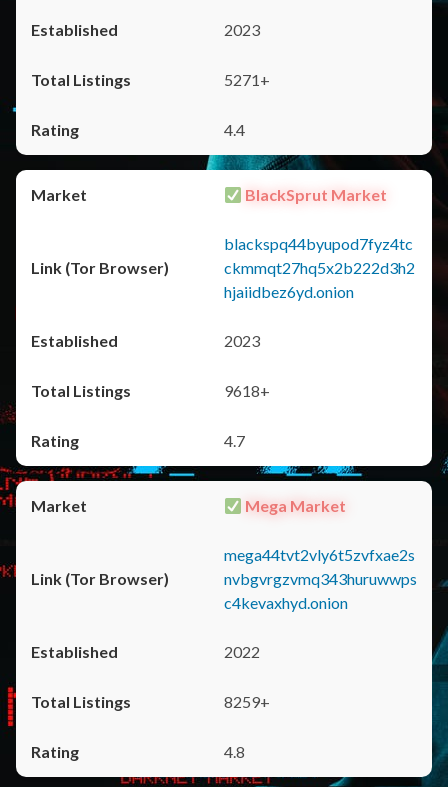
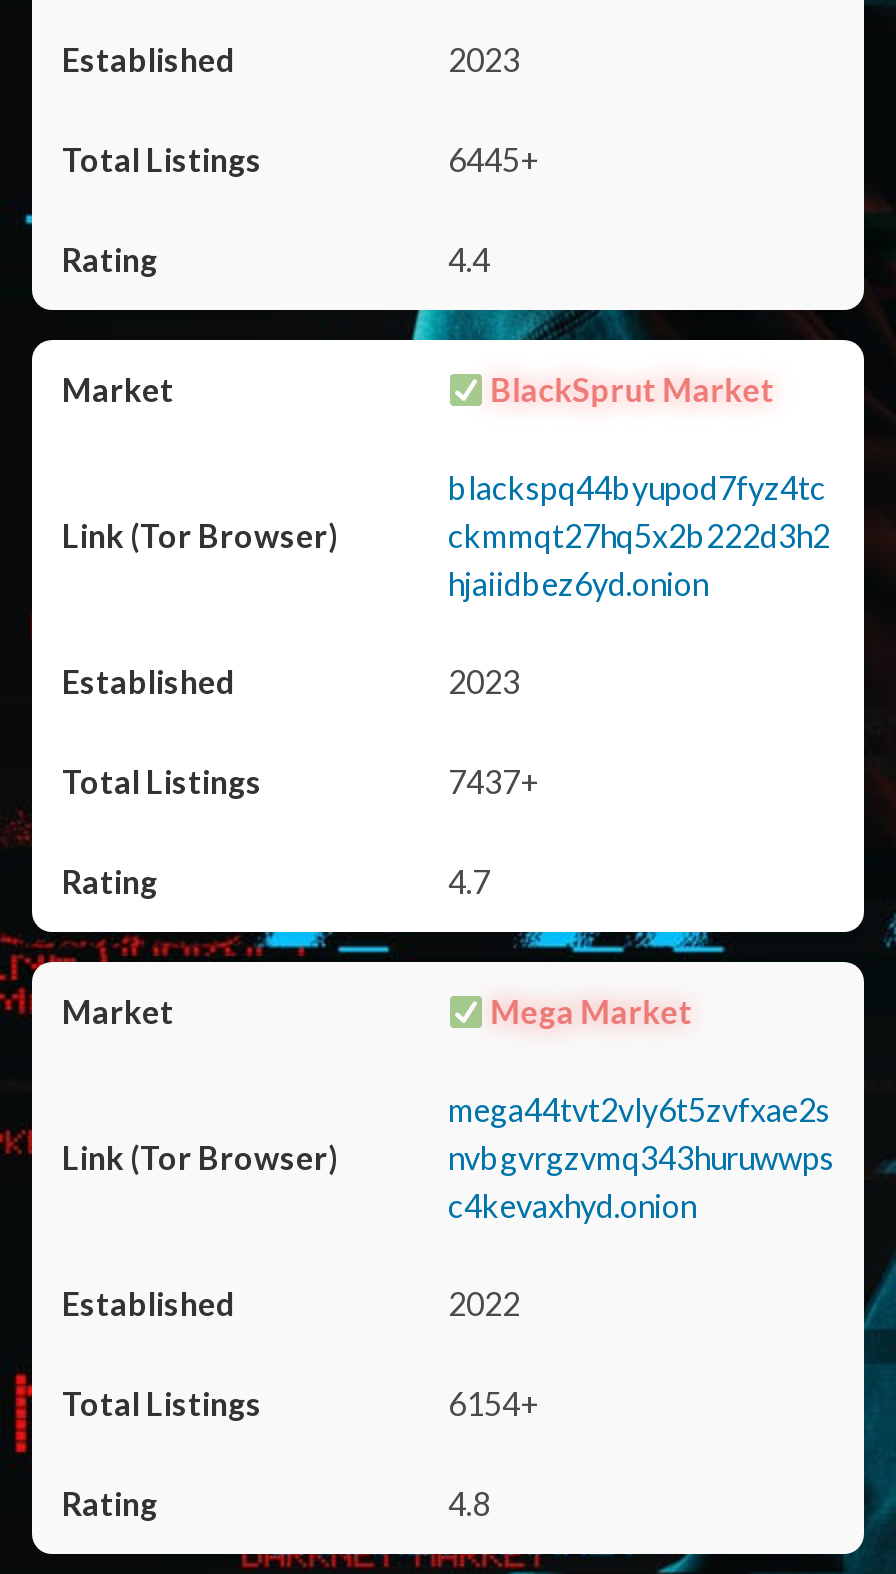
- 5271+
+ 6445+

- 9618+
+ 7437+

- 8259+
+ 6154+
